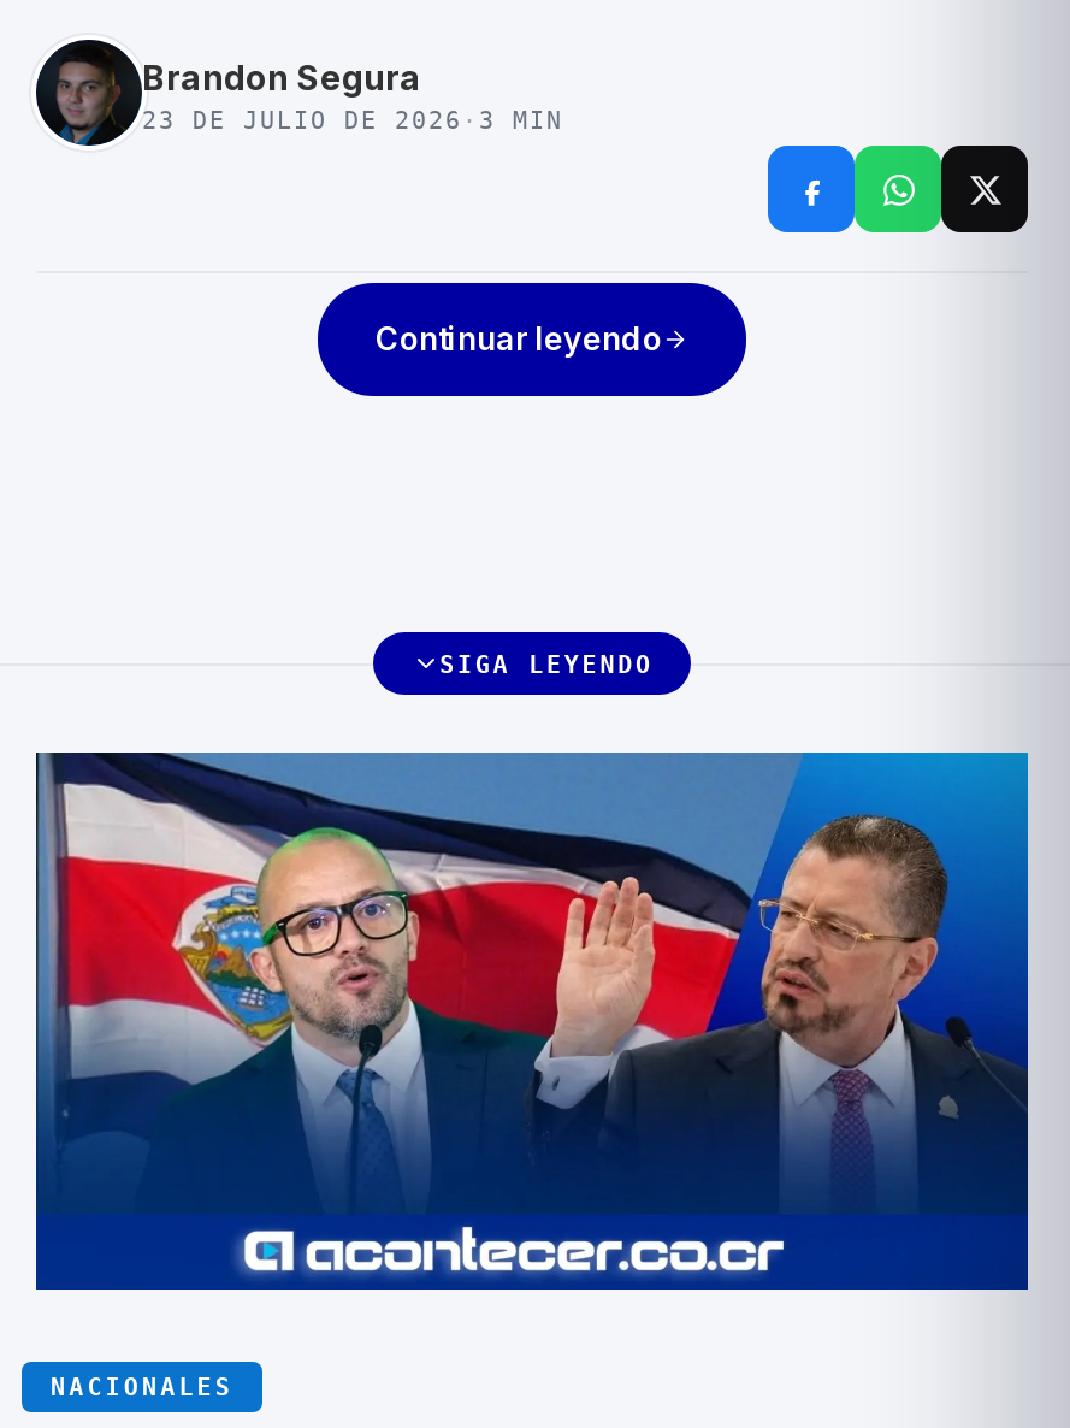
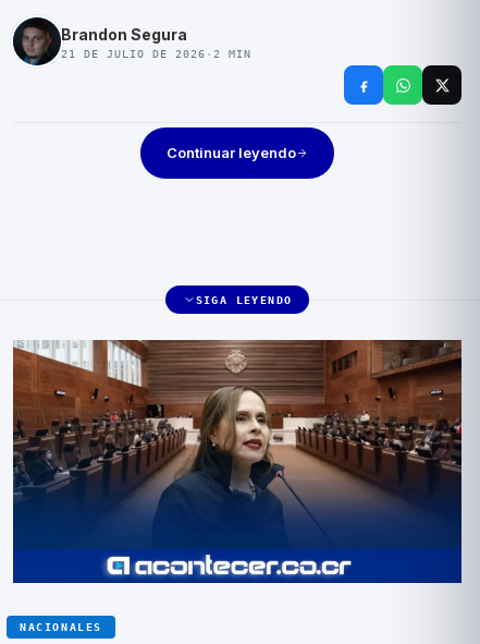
- 23 DE JULIO DE 2026 · 3 MIN
+ 21 DE JULIO DE 2026 · 2 MIN

- [image]
+ [image]
